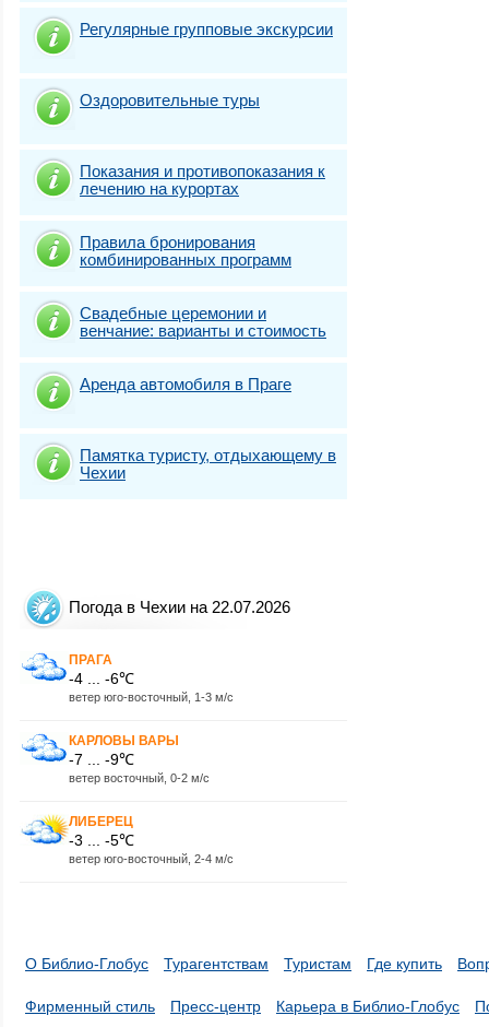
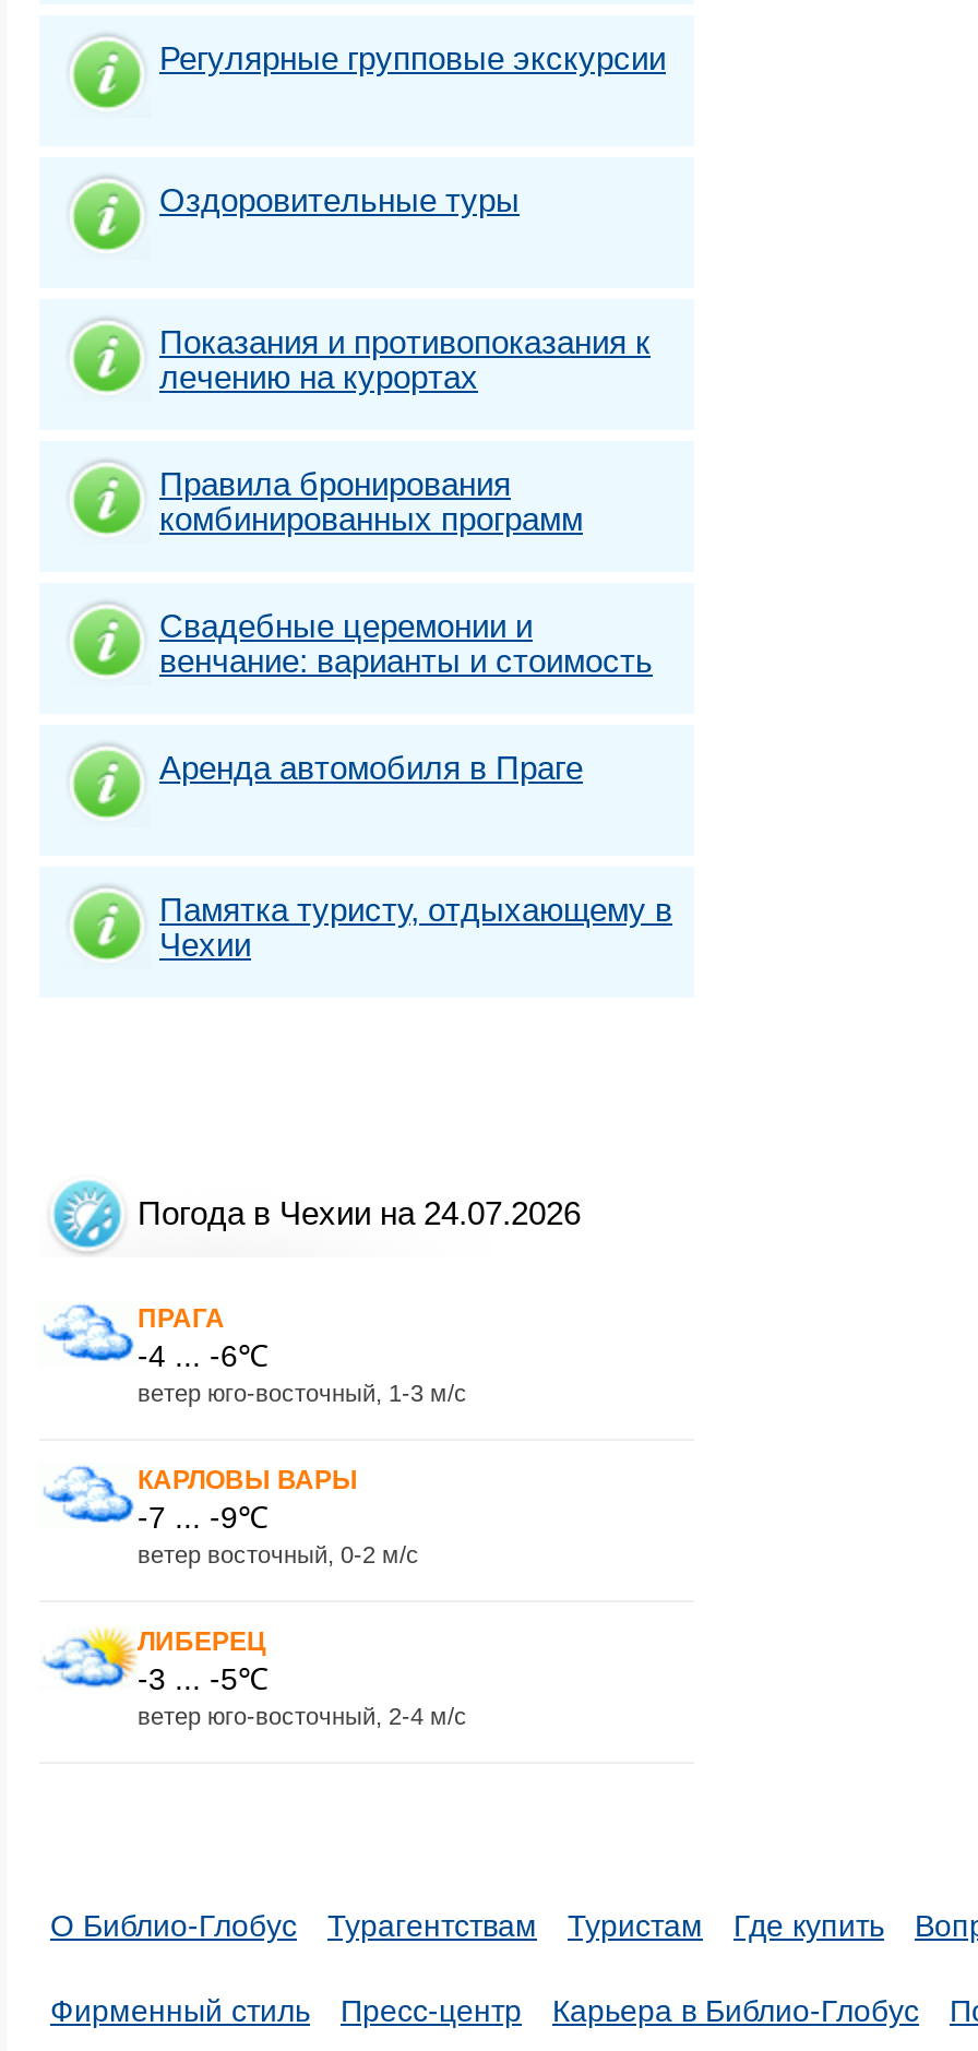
- Погода в Чехии на 22.07.2026
+ Погода в Чехии на 24.07.2026
